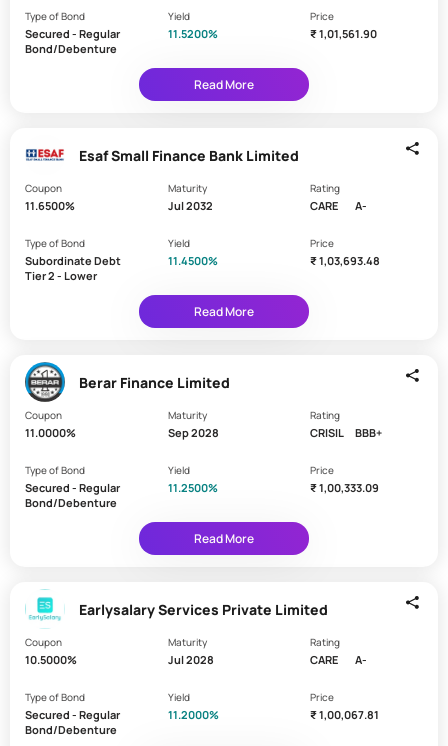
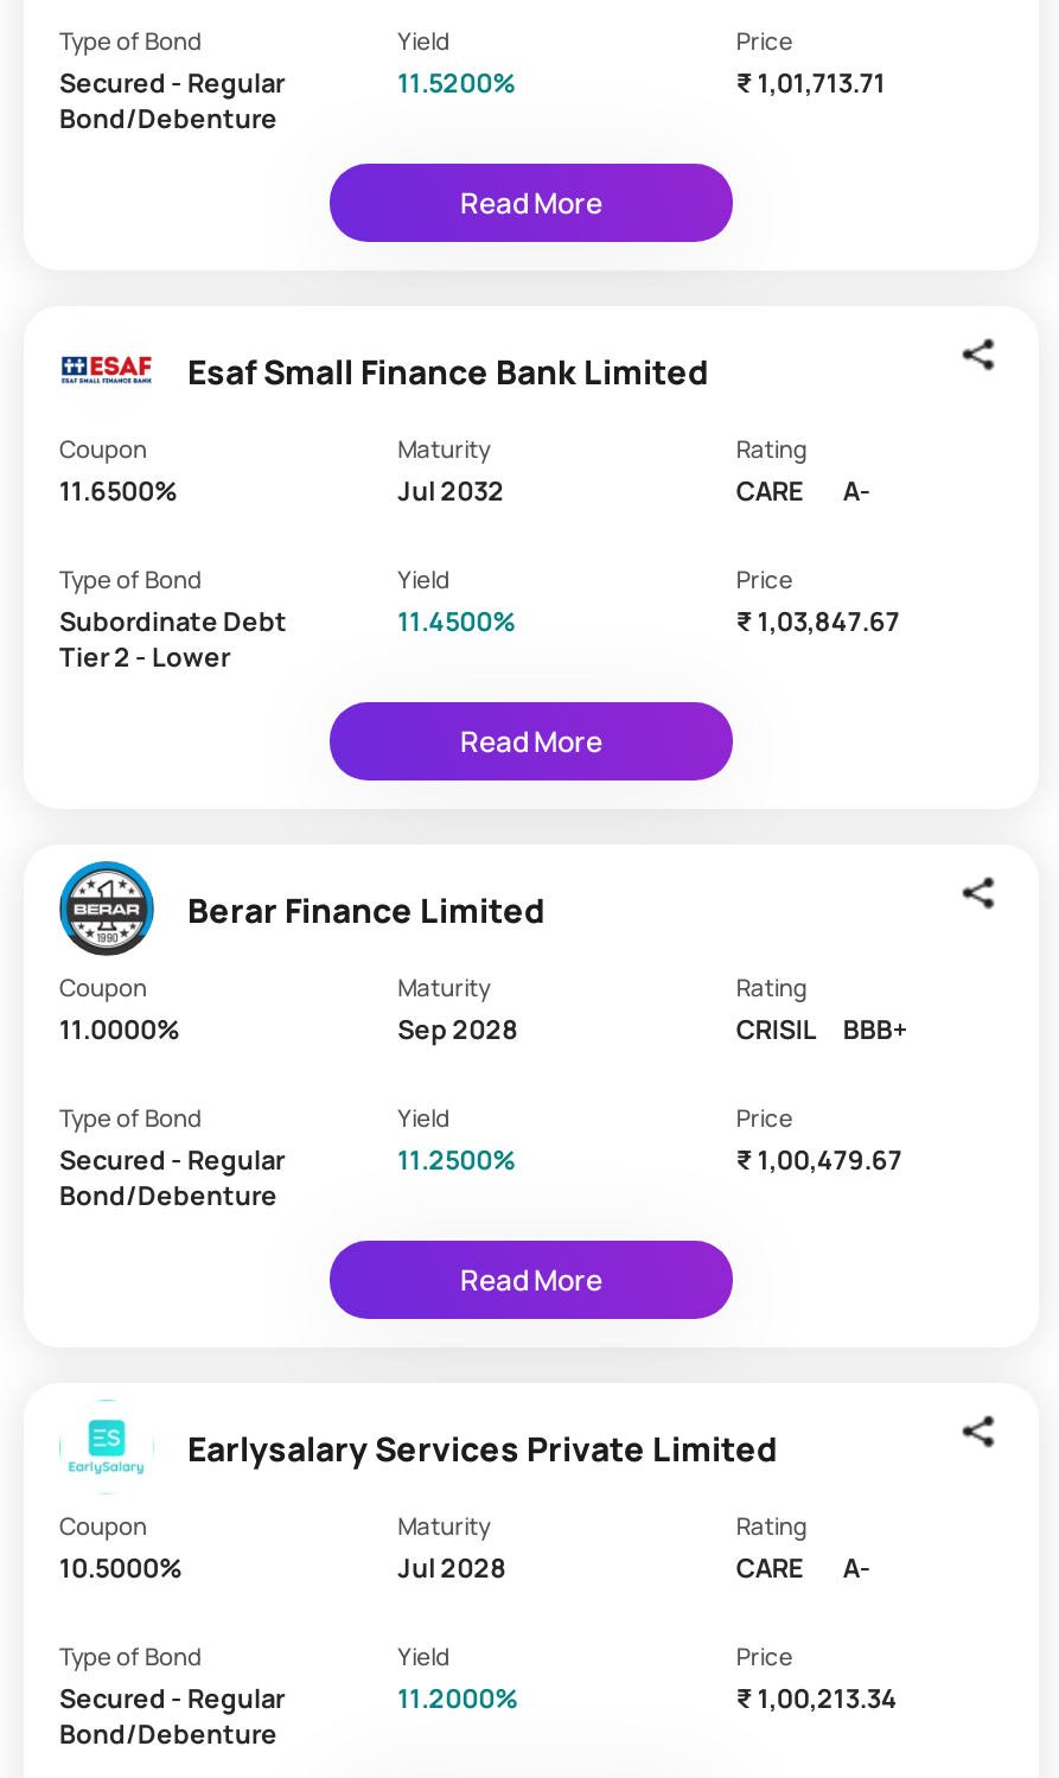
- ₹ 1,01,561.90
+ ₹ 1,01,713.71

- ₹ 1,03,693.48
+ ₹ 1,03,847.67

- ₹ 1,00,333.09
+ ₹ 1,00,479.67

- ₹ 1,00,067.81
+ ₹ 1,00,213.34
